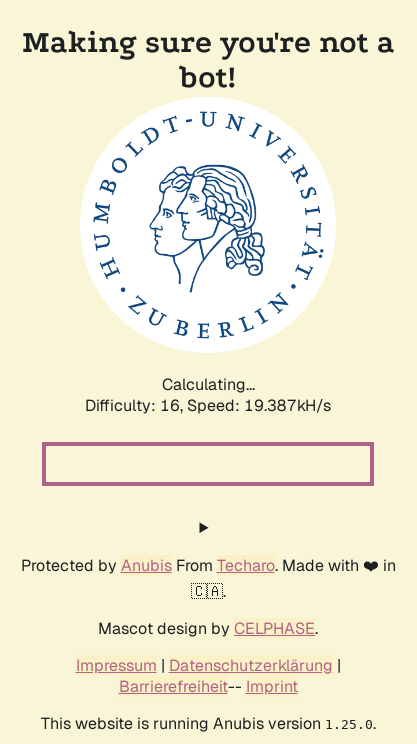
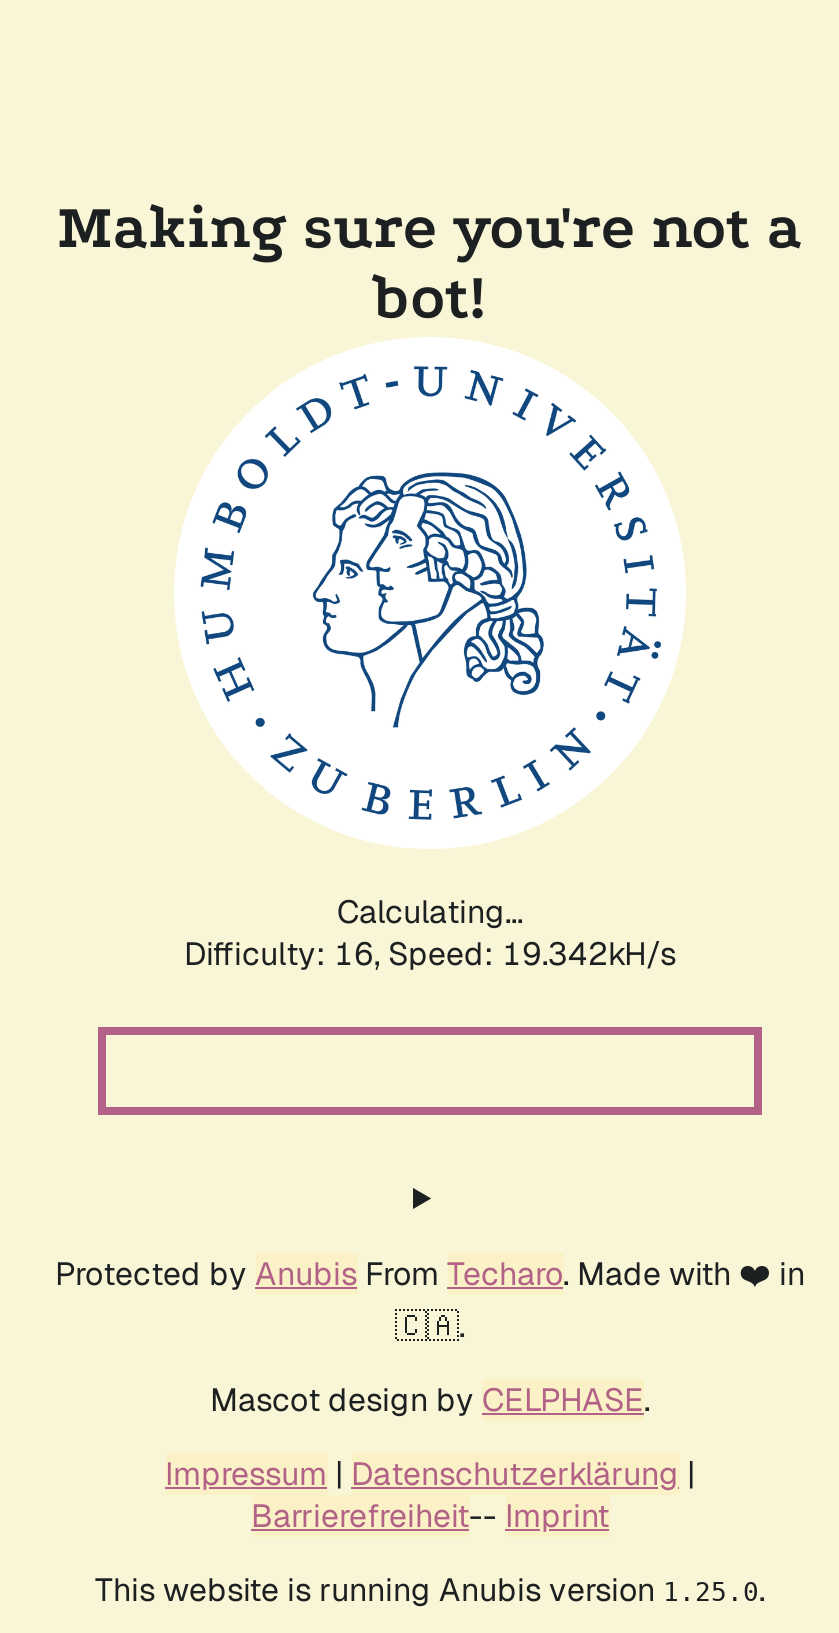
- Difficulty: 16, Speed: 19.387kH/s
+ Difficulty: 16, Speed: 19.342kH/s
